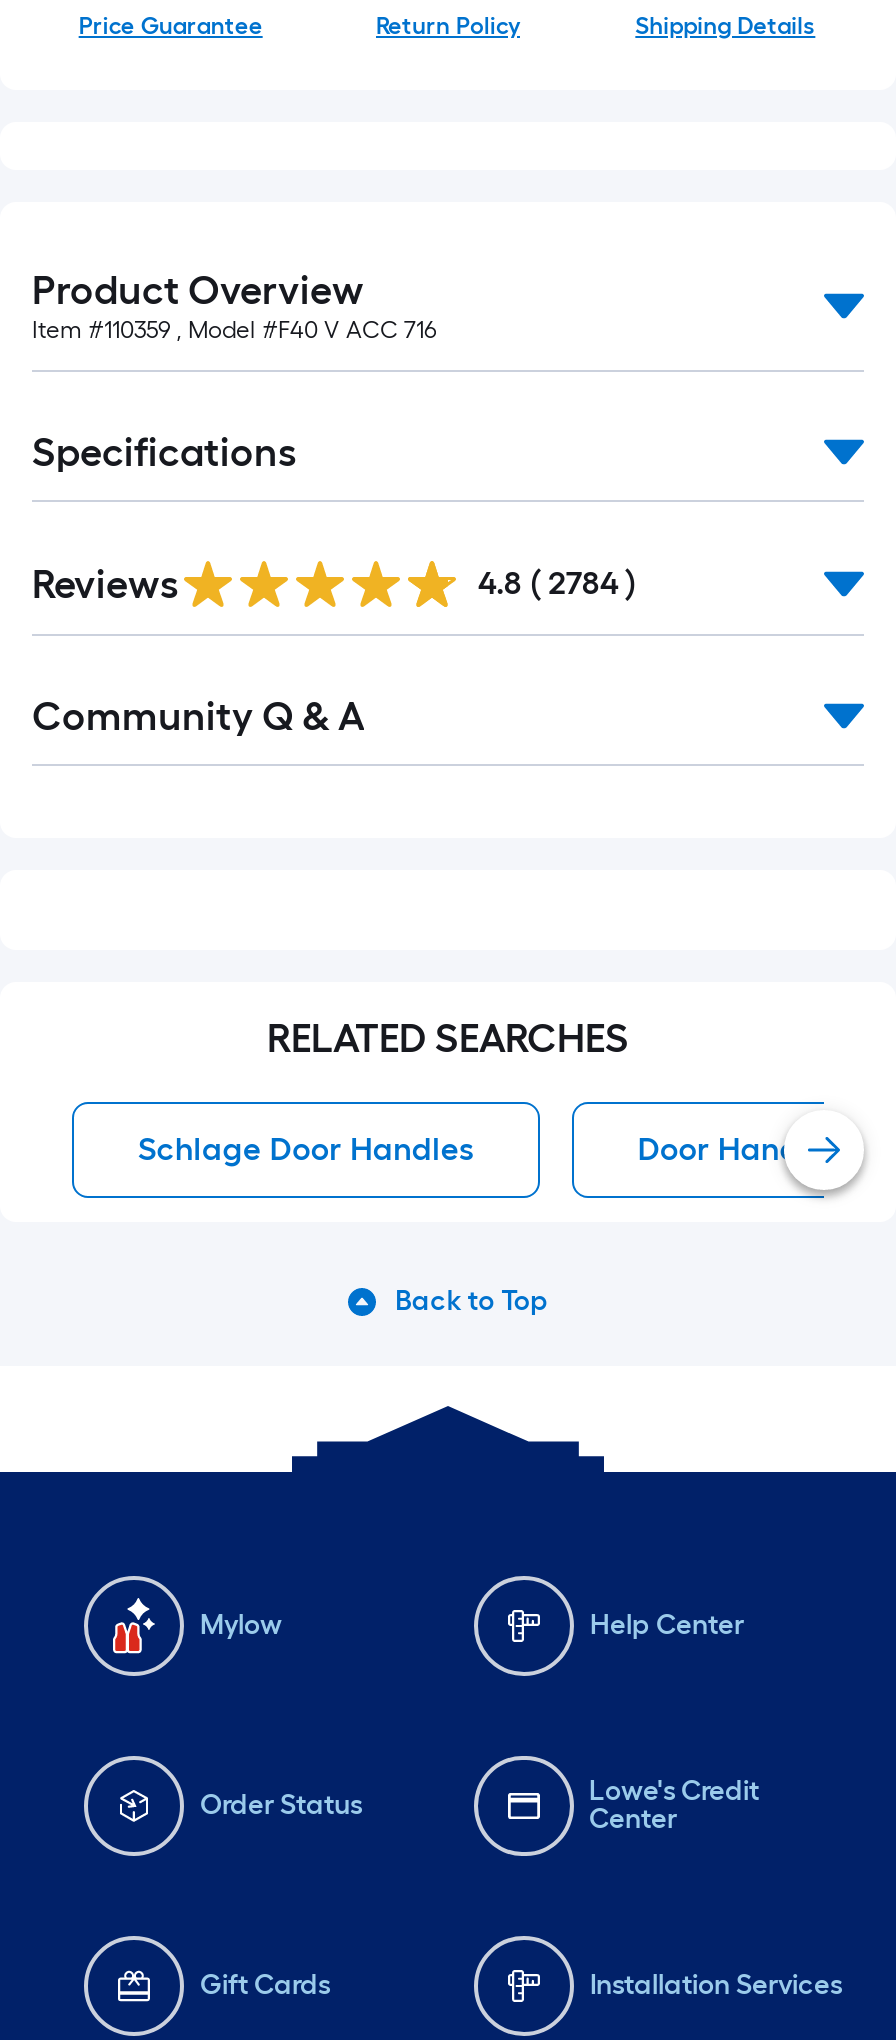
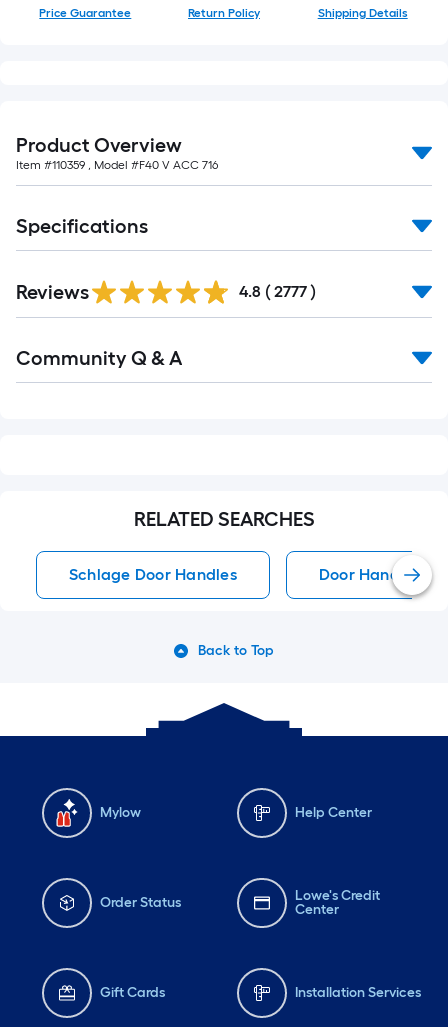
- 4.8 ( 2784 )
+ 4.8 ( 2777 )
